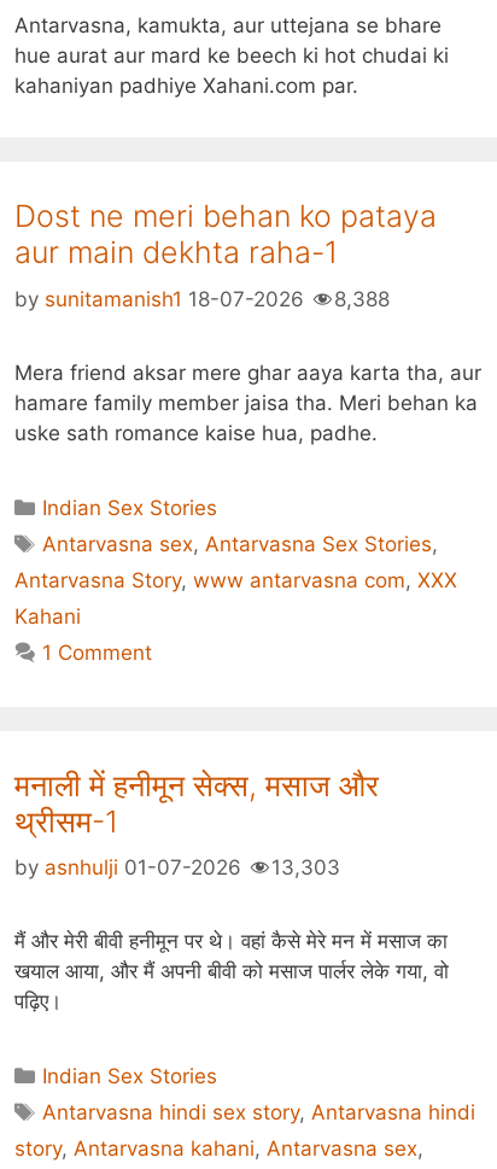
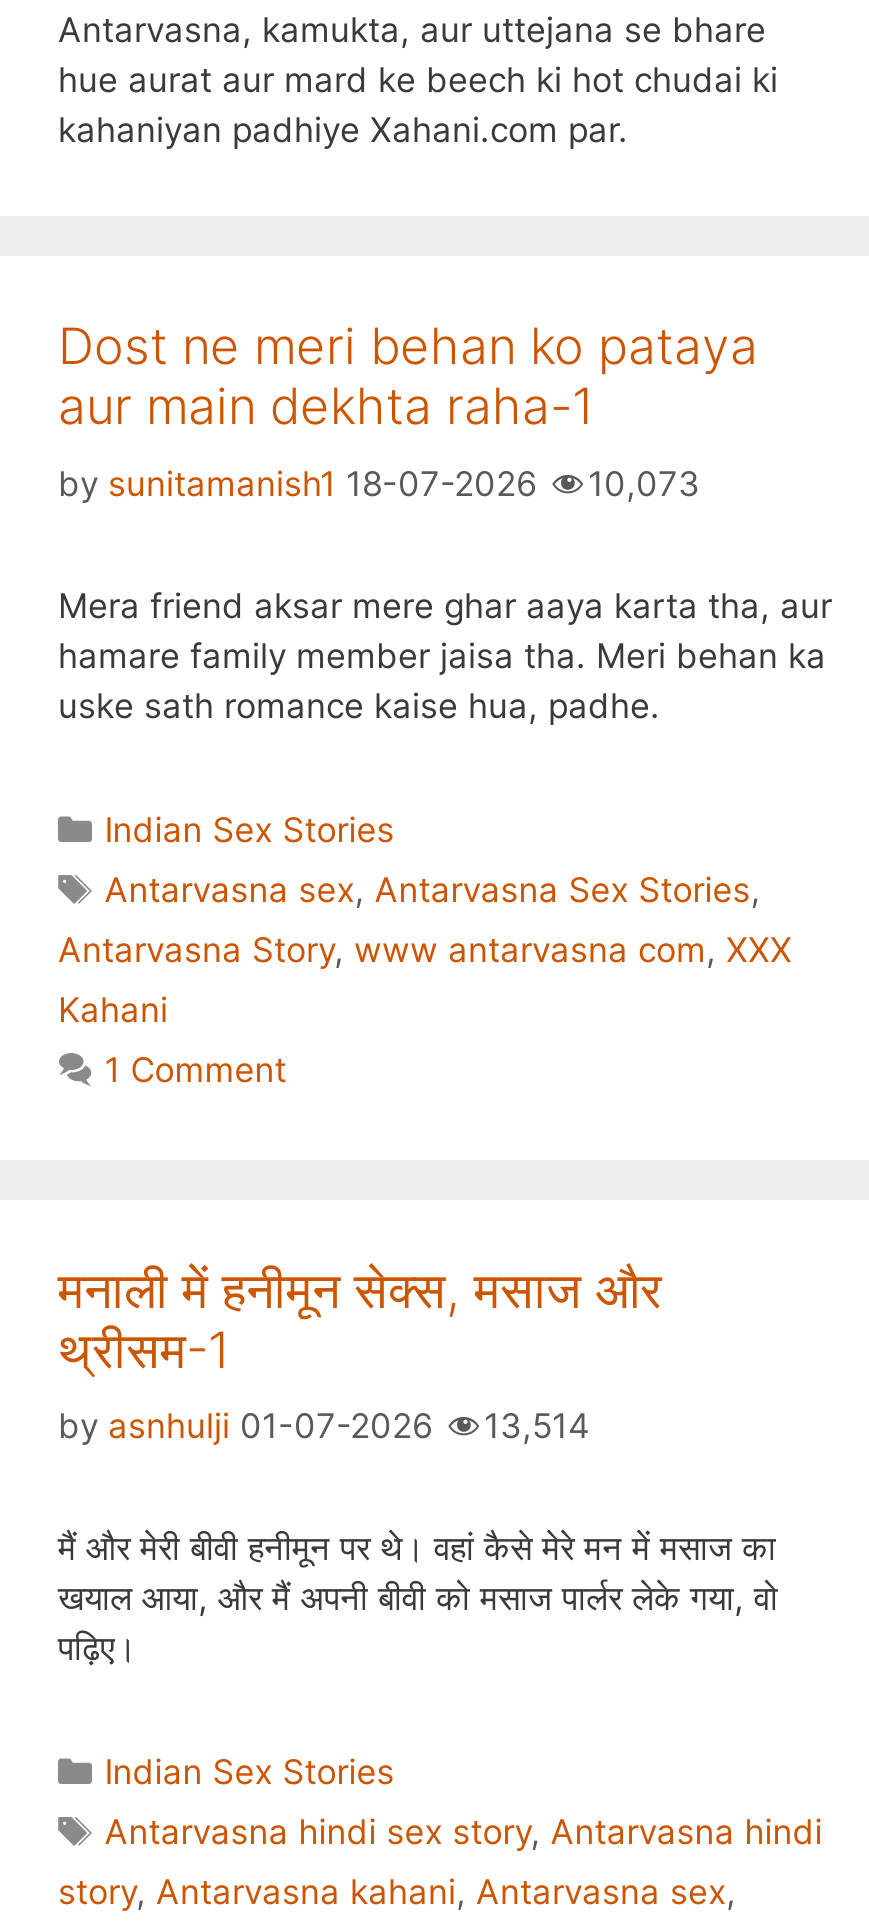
- by sunitamanish1 18-07-2026 8,388
+ by sunitamanish1 18-07-2026 10,073

- by asnhulji 01-07-2026 13,303
+ by asnhulji 01-07-2026 13,514
